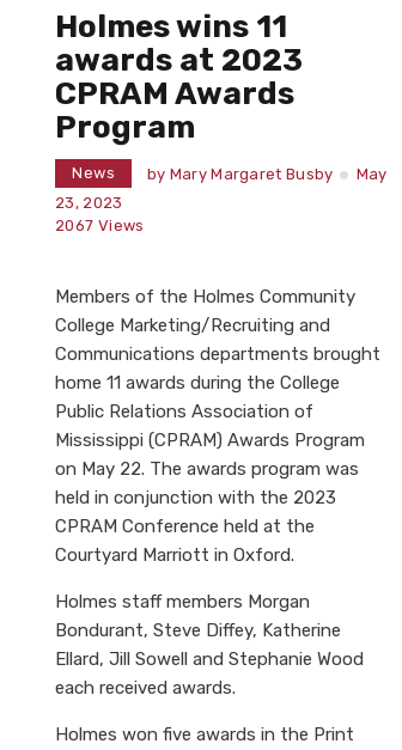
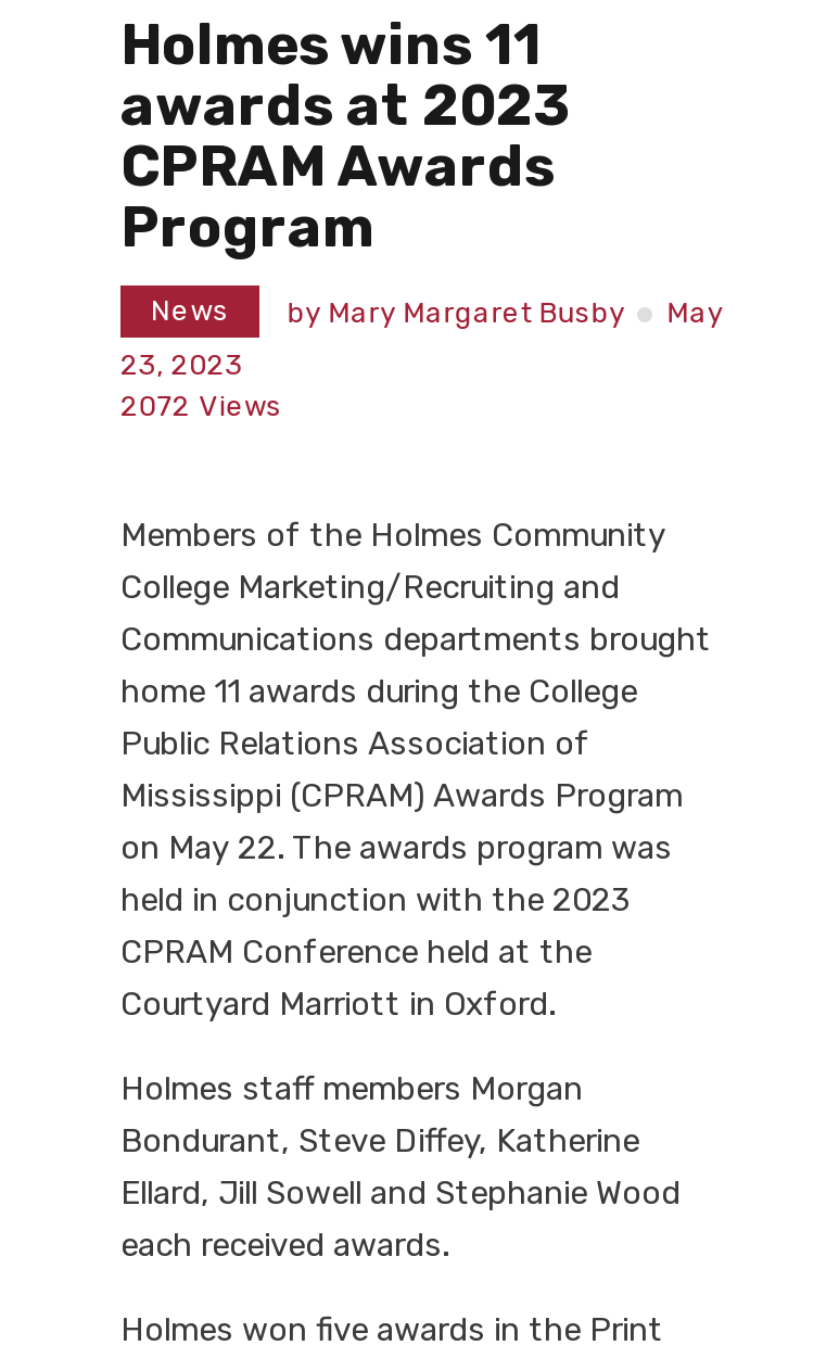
- 2067 Views
+ 2072 Views
